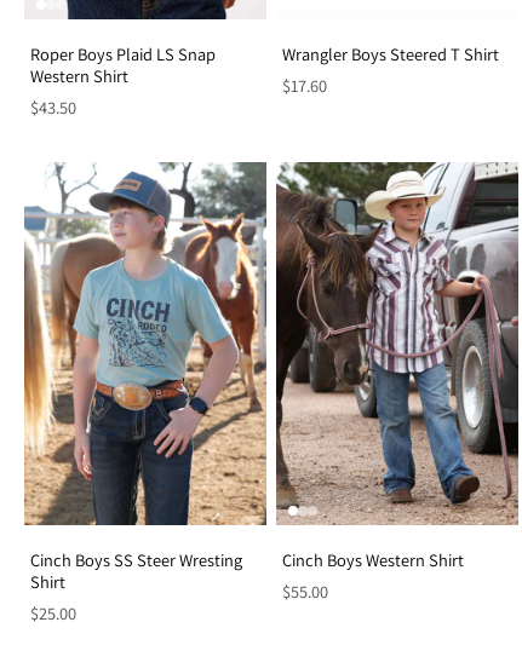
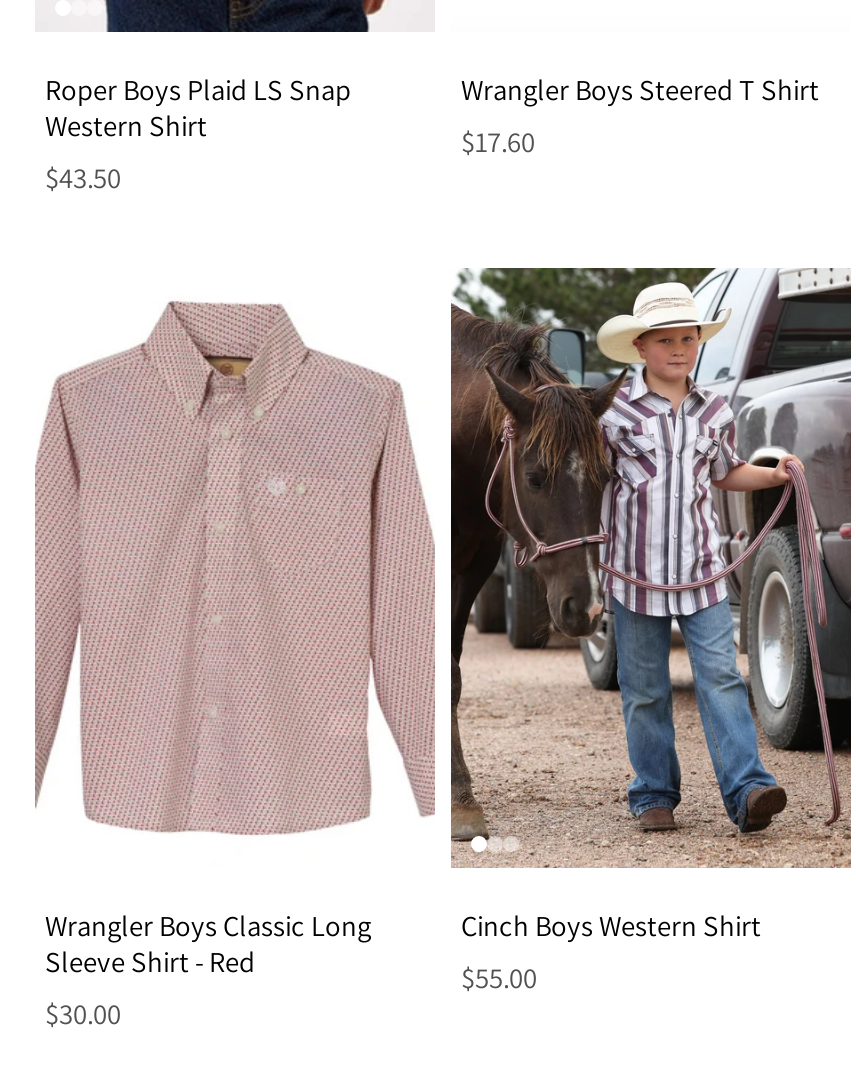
- [image]
- Cinch Boys SS Steer Wresting
- Shirt
- $25.00
+ [image]
+ Wrangler Boys Classic Long
+ Sleeve Shirt - Red
+ $30.00
